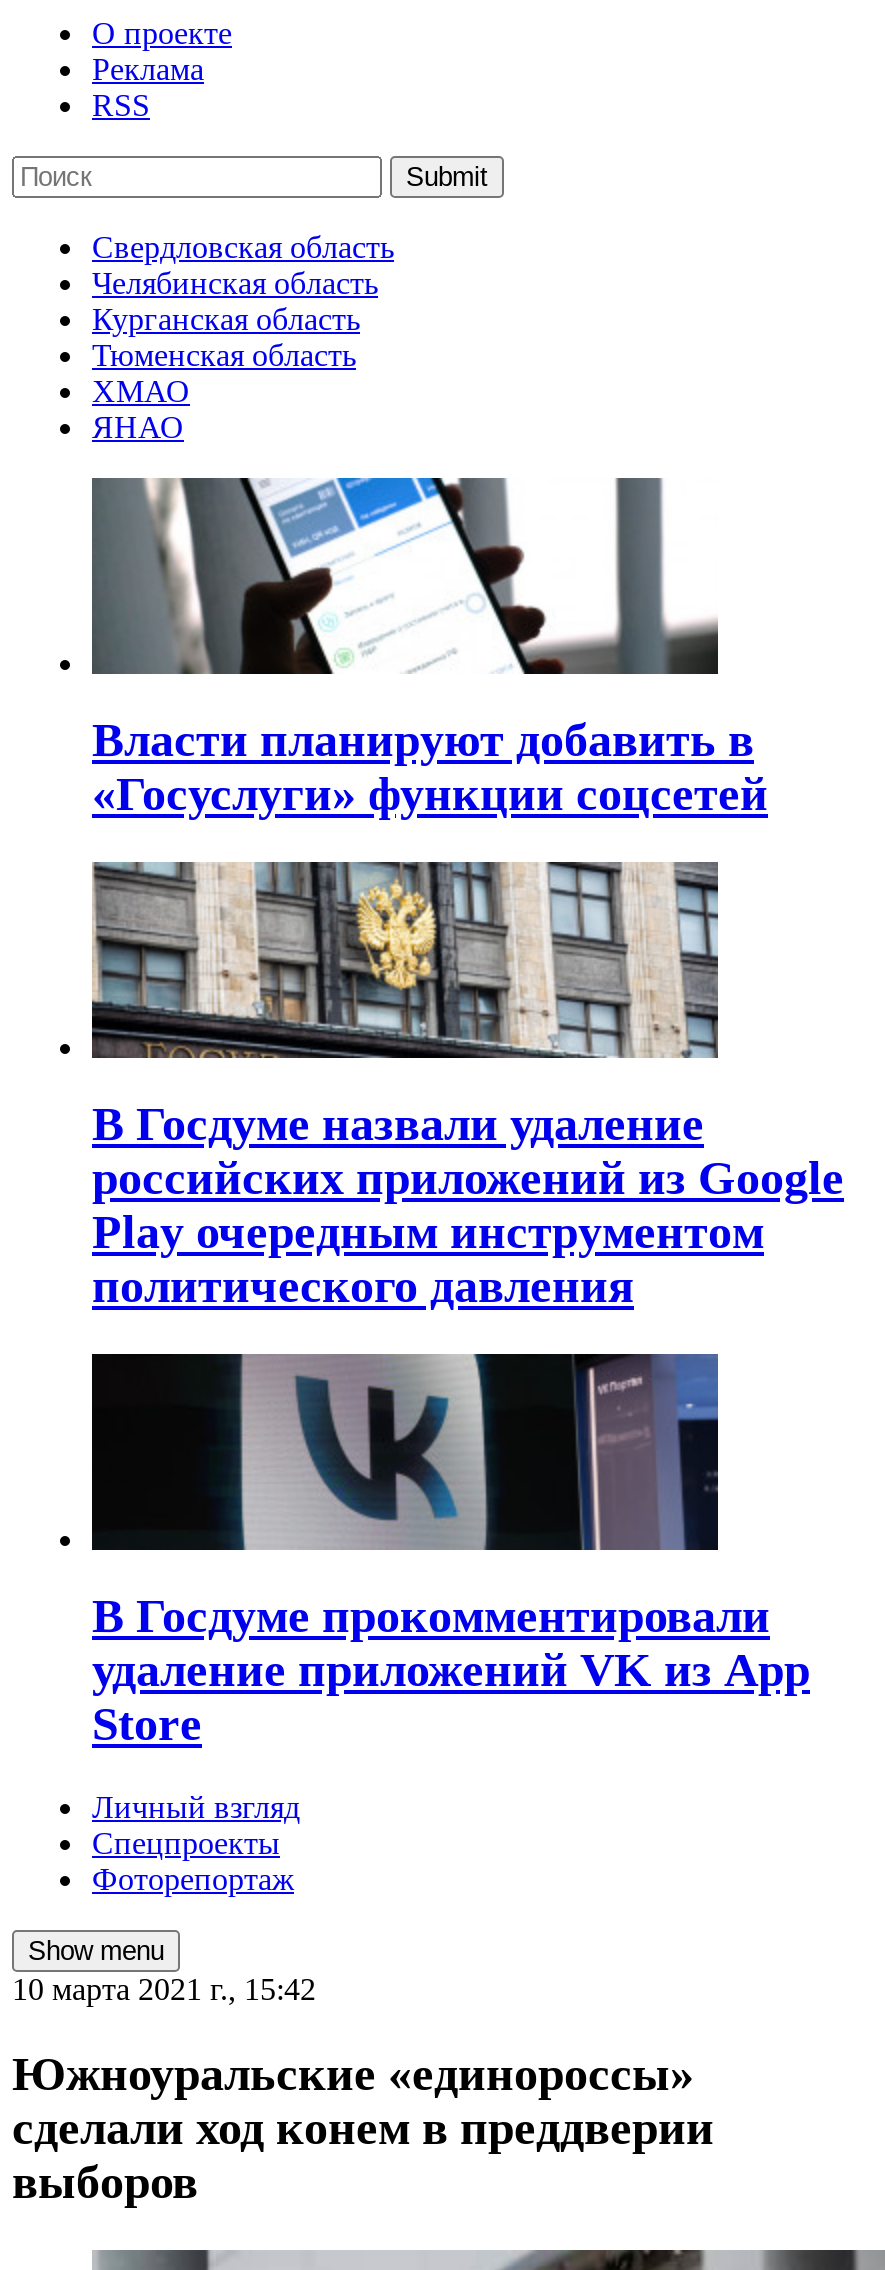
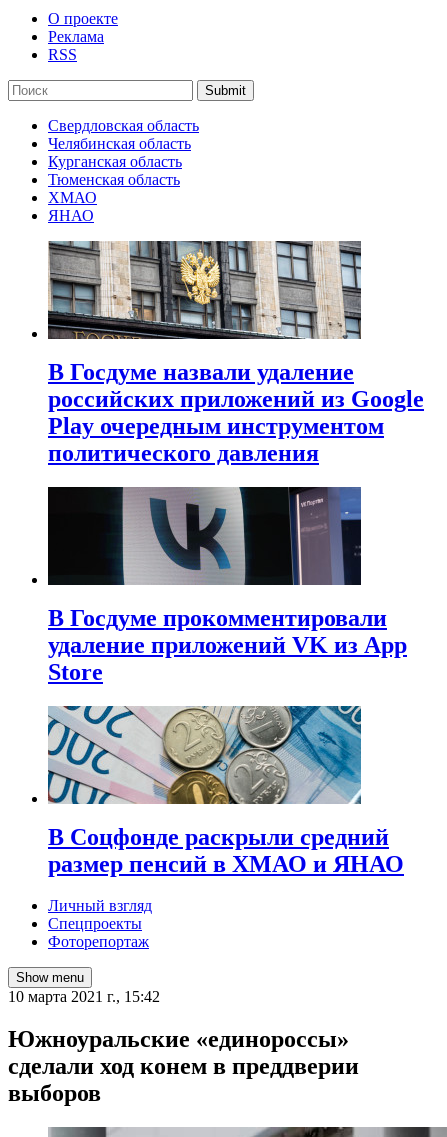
- [image]
- Власти планируют добавить в
- «Госуслуги» функции соцсетей

moved up: [image] | В Госдуме назвали удаление | российских приложений из Google | Play очередным инструментом | политического давления | В Госдуме прокомментировали | Store

+ [image]
+ В Соцфонде раскрыли средний
+ размер пенсий в ХМАО и ЯНАО
